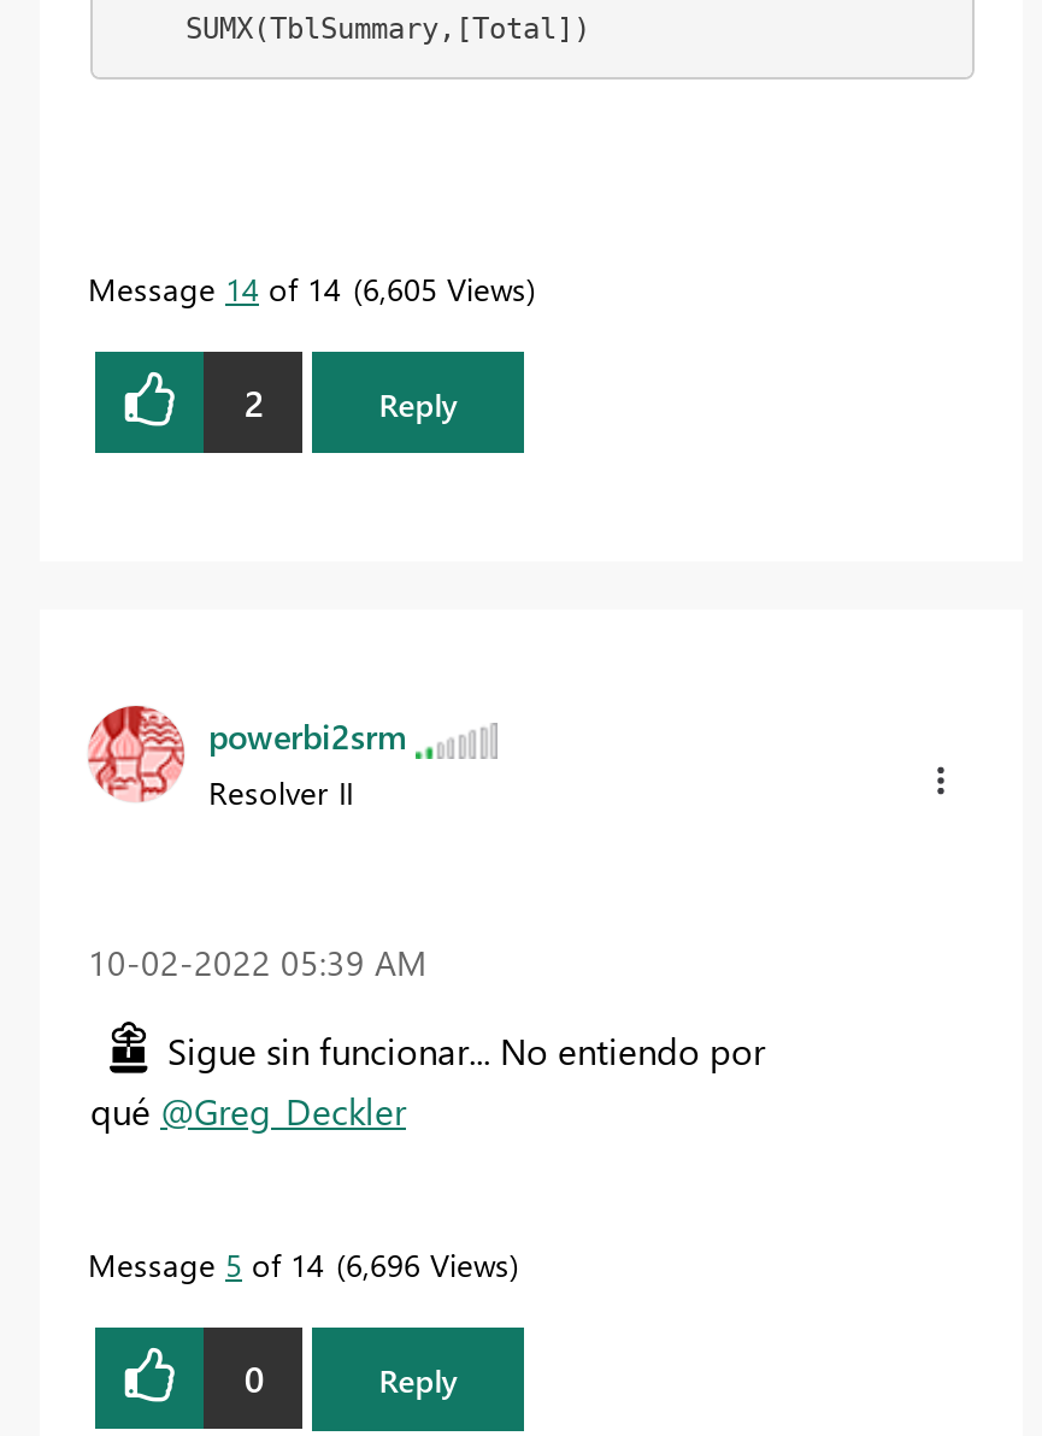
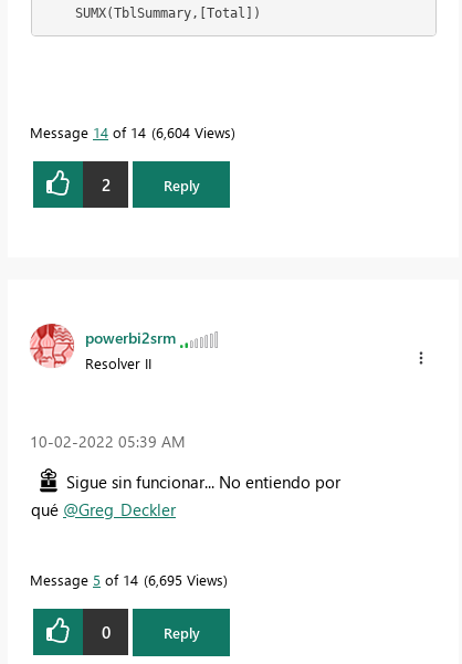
- Message 14 of 14 6,605 Views
+ Message 14 of 14 6,604 Views

- Message 5 of 14 6,696 Views
+ Message 5 of 14 6,695 Views
